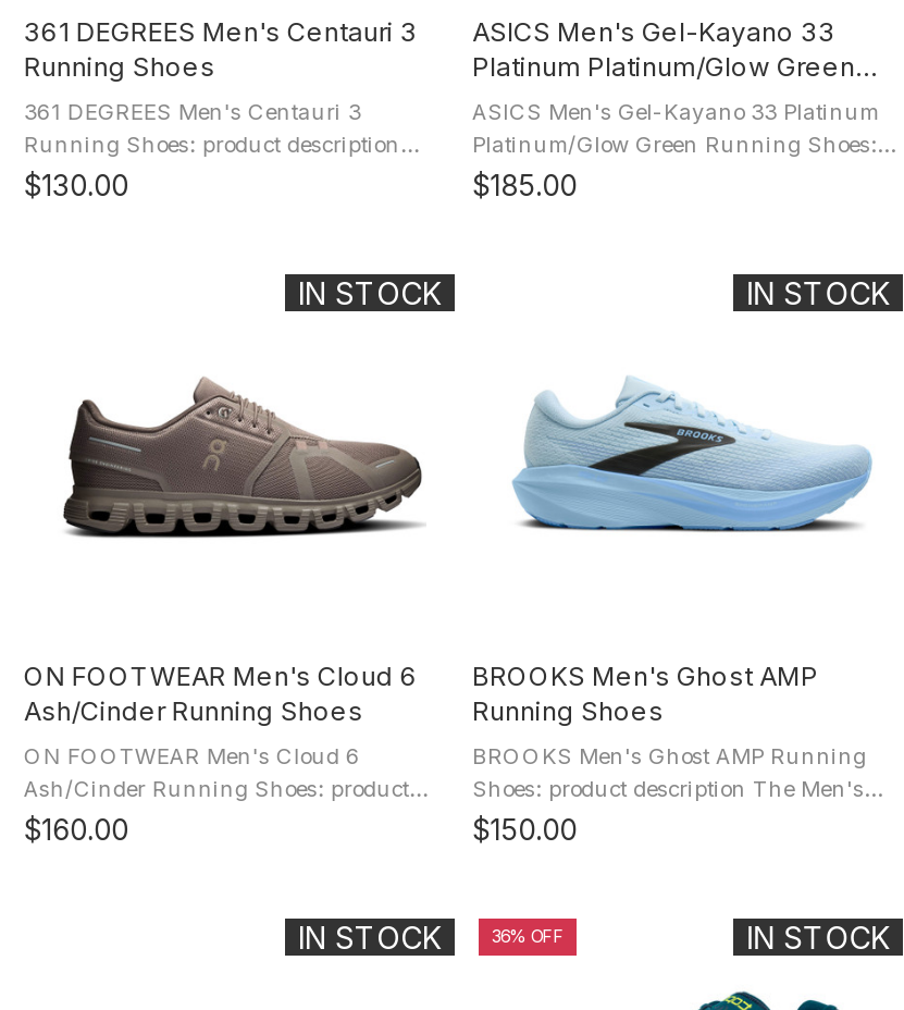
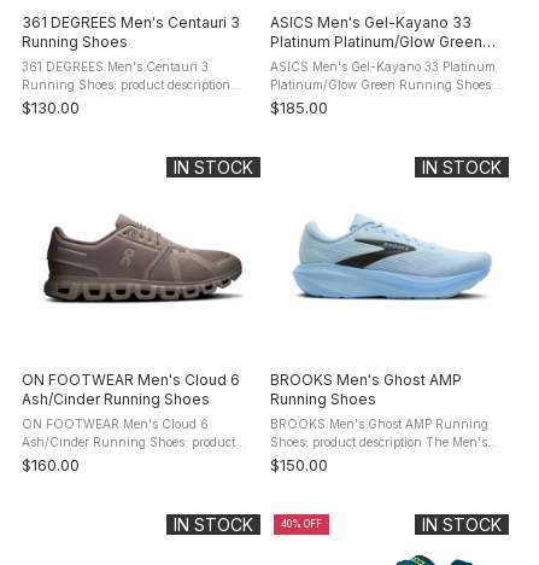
- 36% OFF
+ 40% OFF
